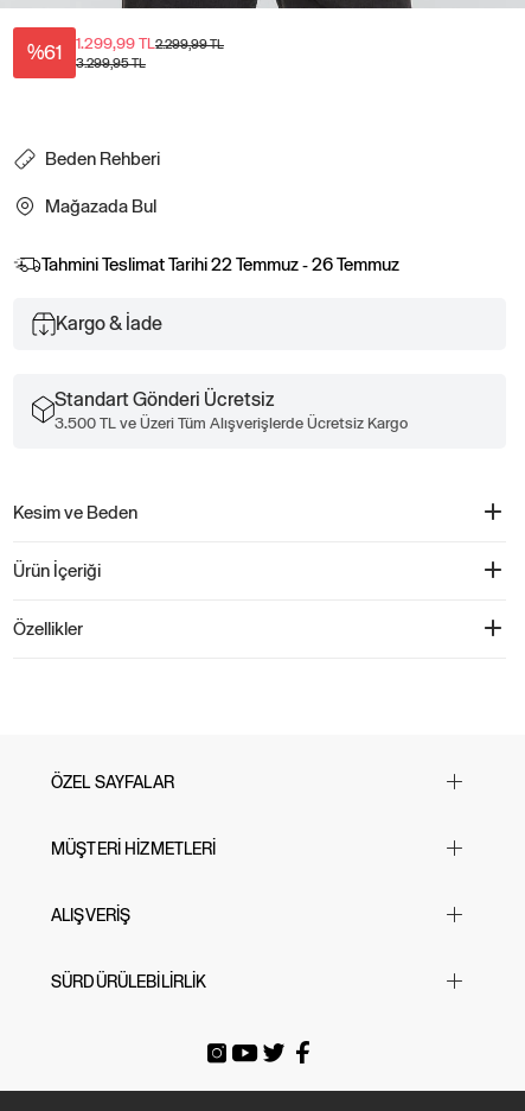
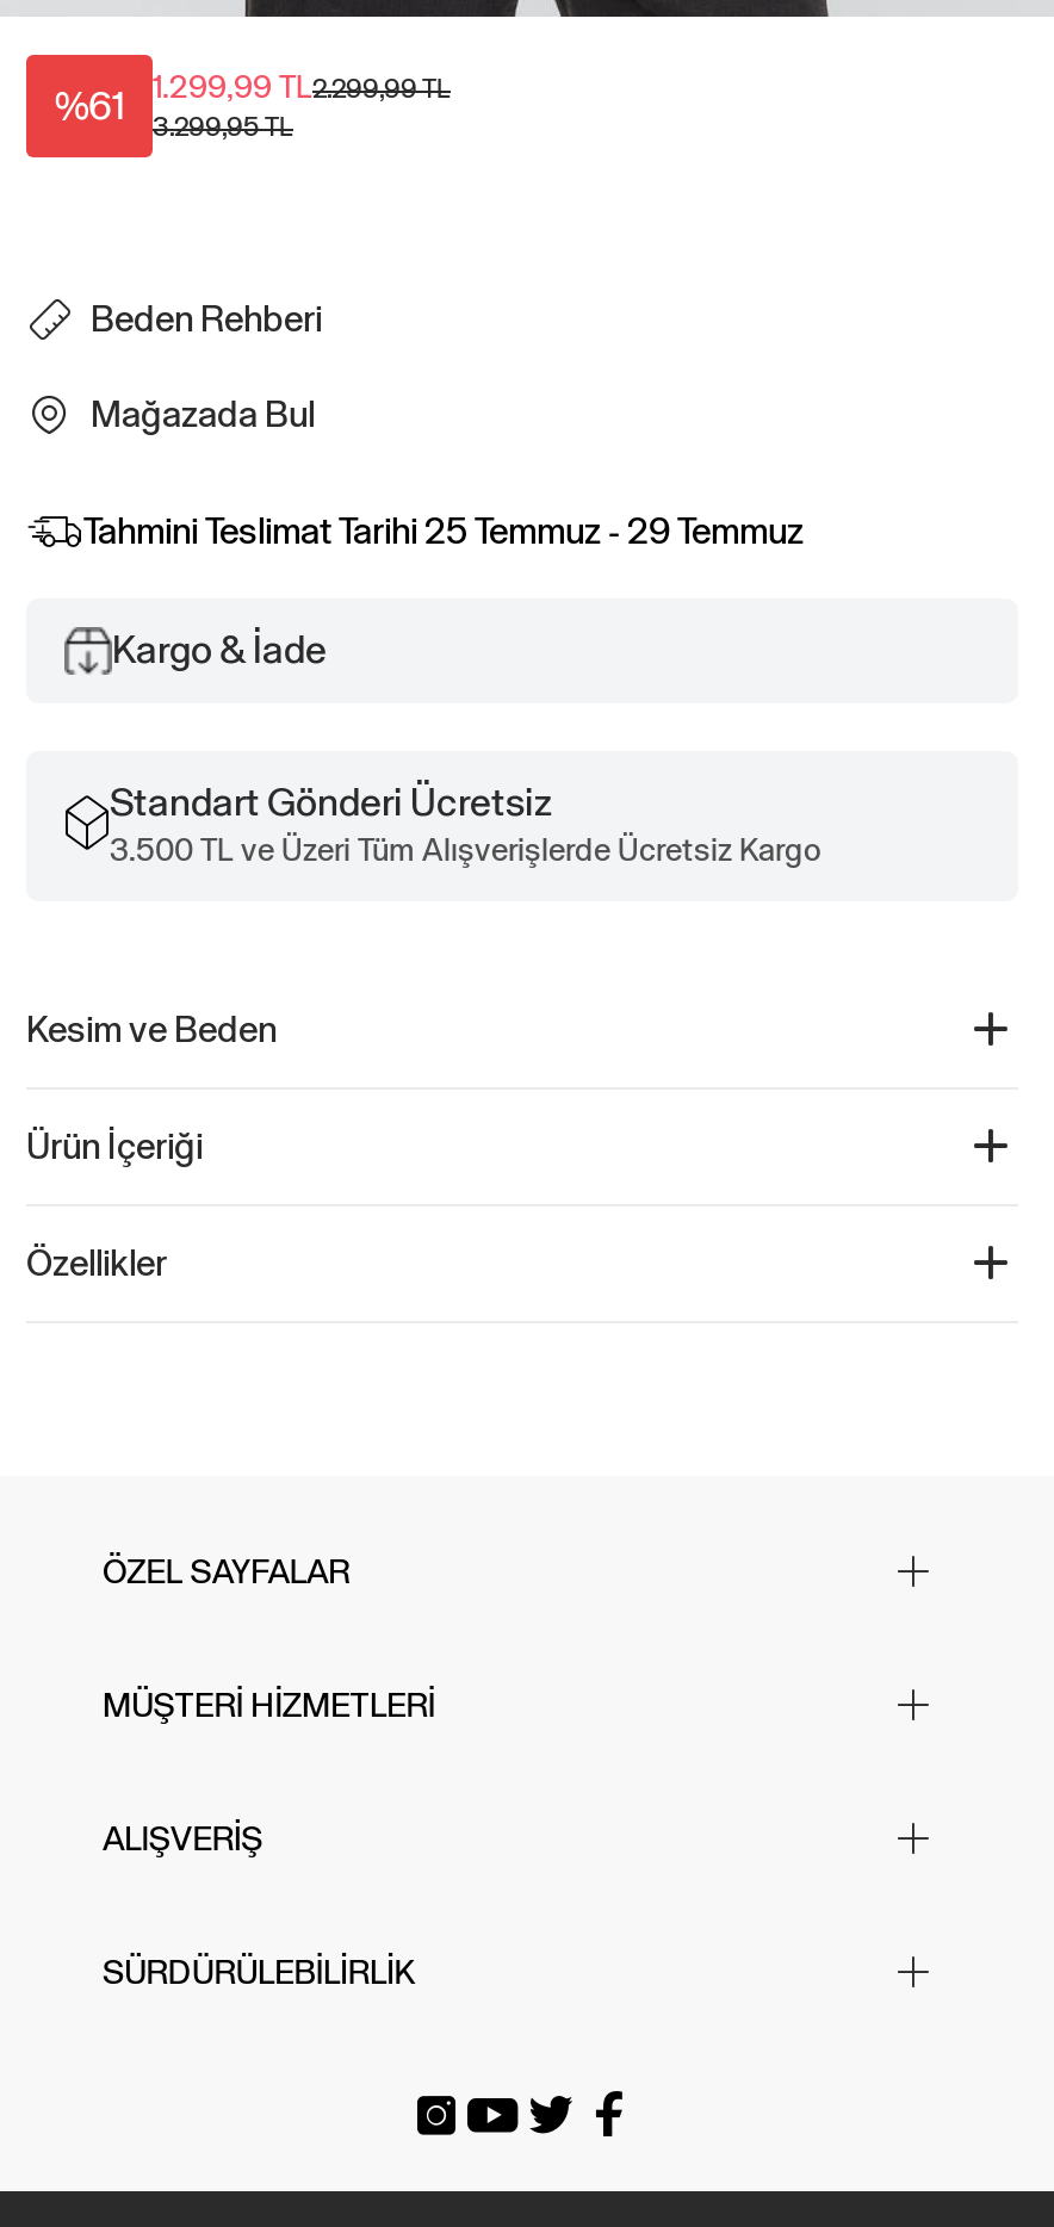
- Tahmini Teslimat Tarihi 22 Temmuz - 26 Temmuz
+ Tahmini Teslimat Tarihi 25 Temmuz - 29 Temmuz
